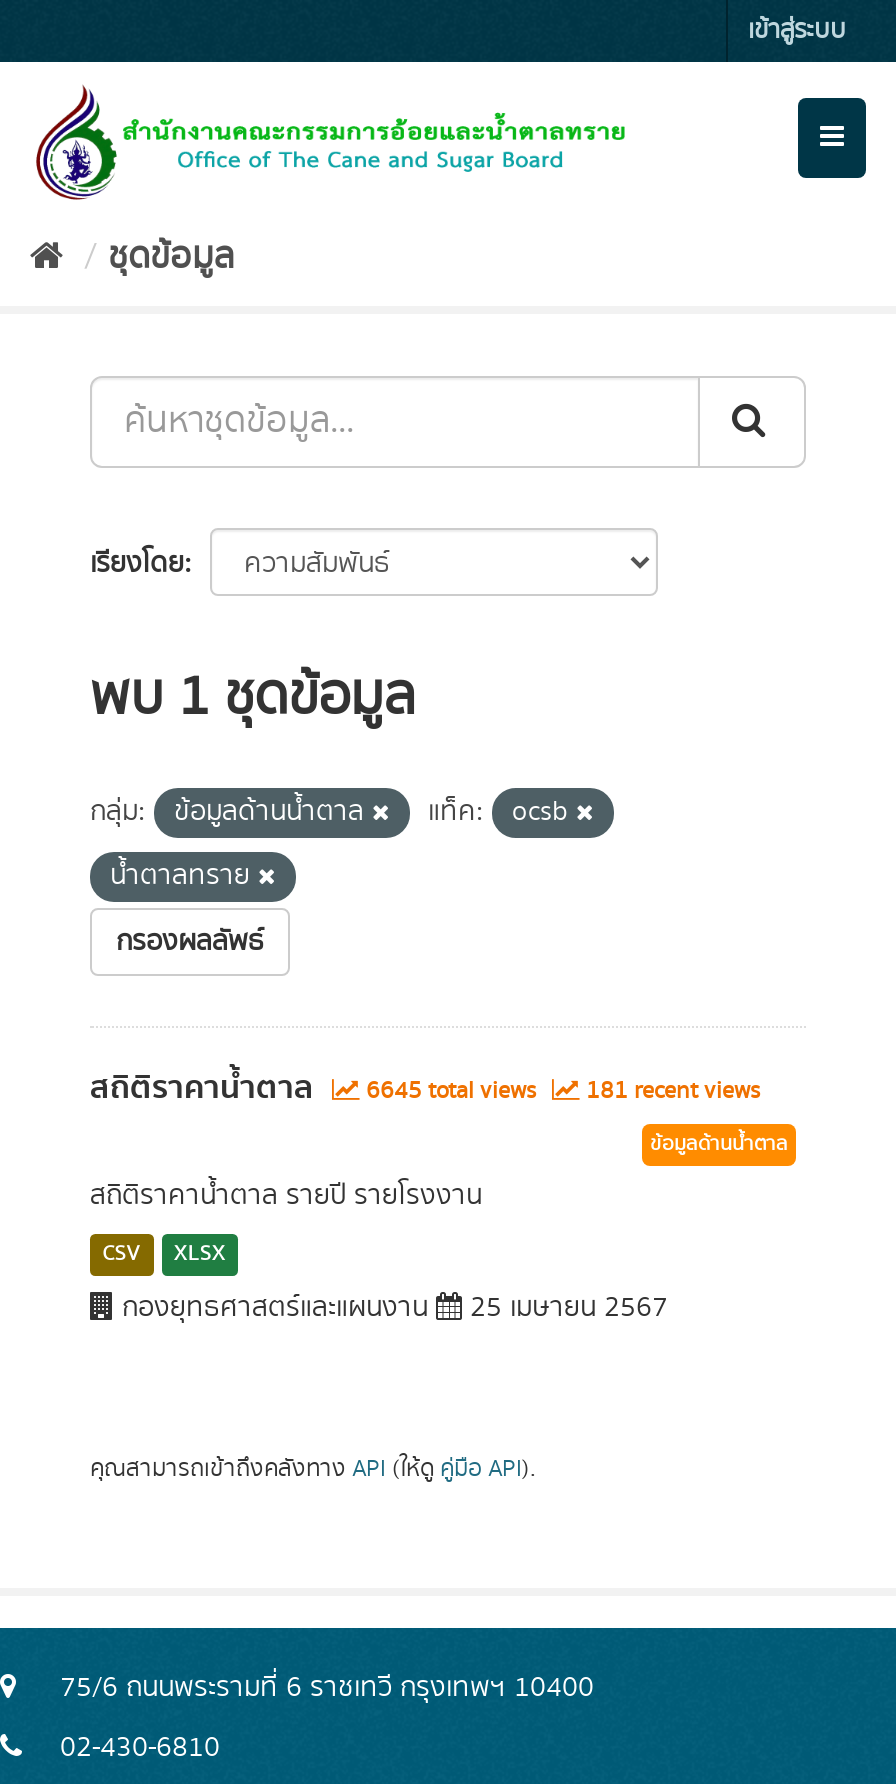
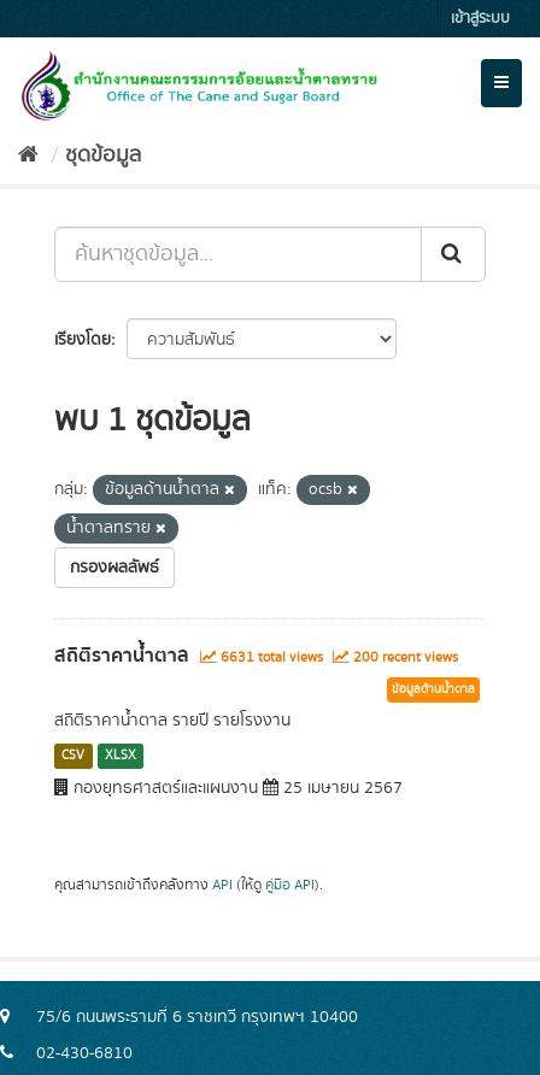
- 6645 total views
+ 6631 total views

- 181 recent views
+ 200 recent views
